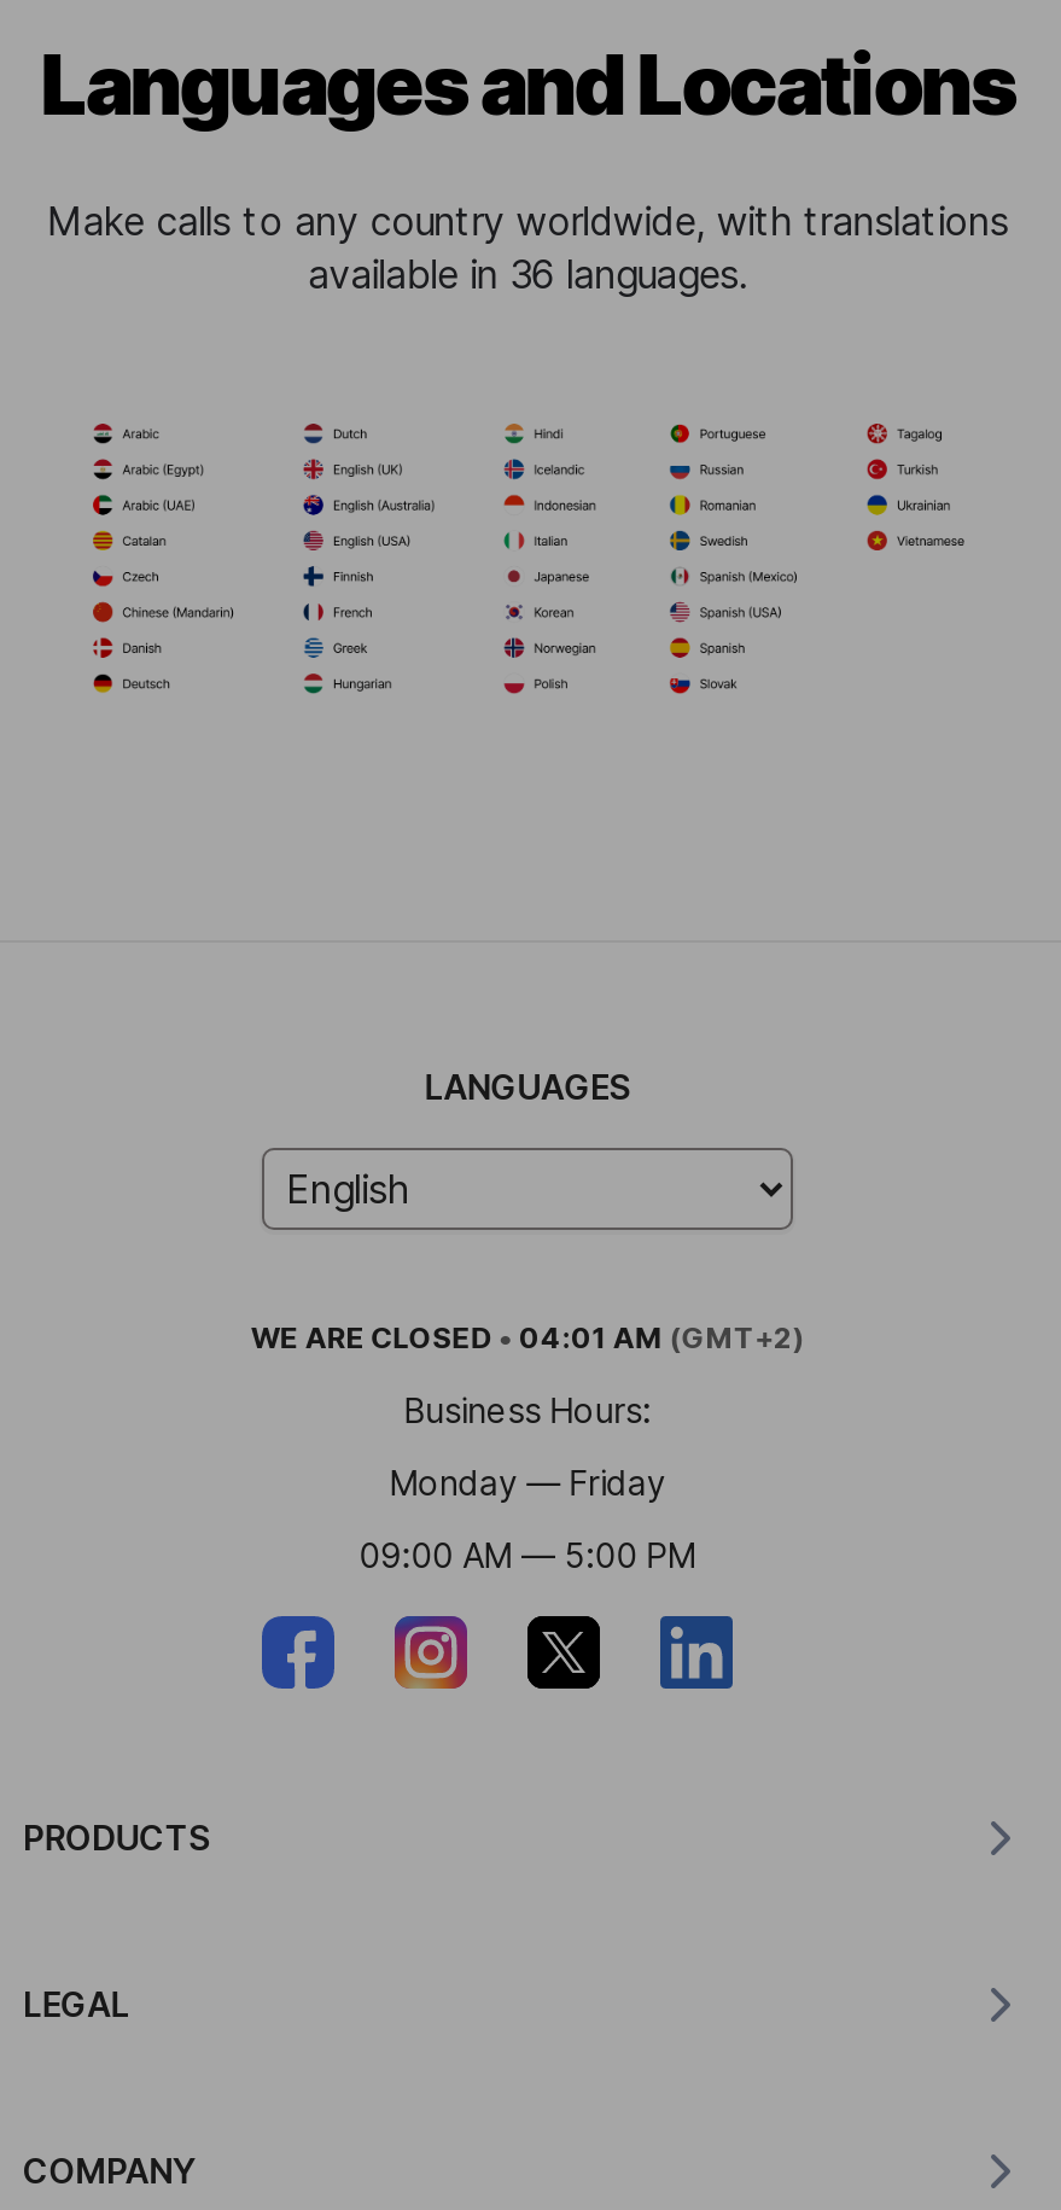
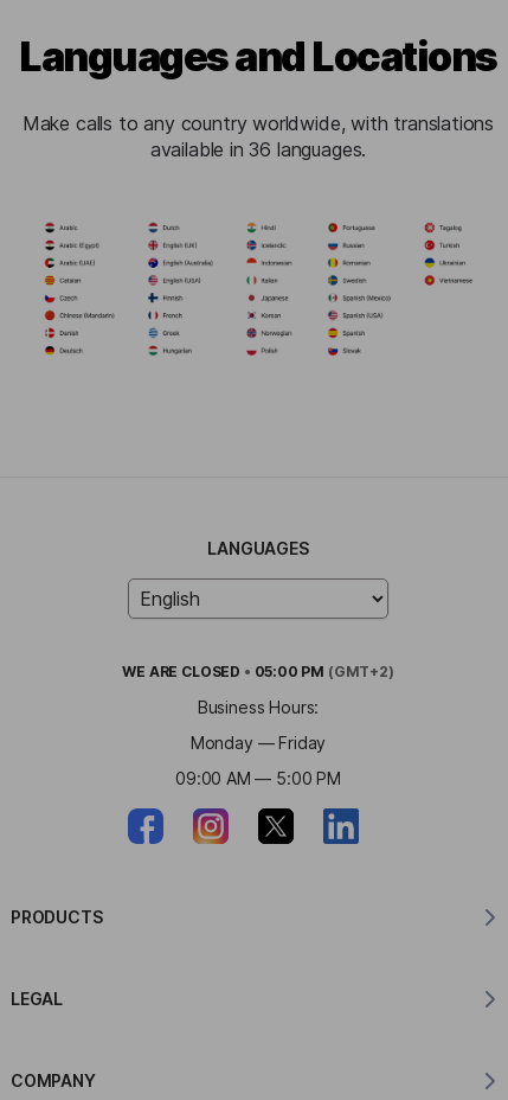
- WE ARE CLOSED • 04:01 AM (GMT+2)
+ WE ARE CLOSED • 05:00 PM (GMT+2)
